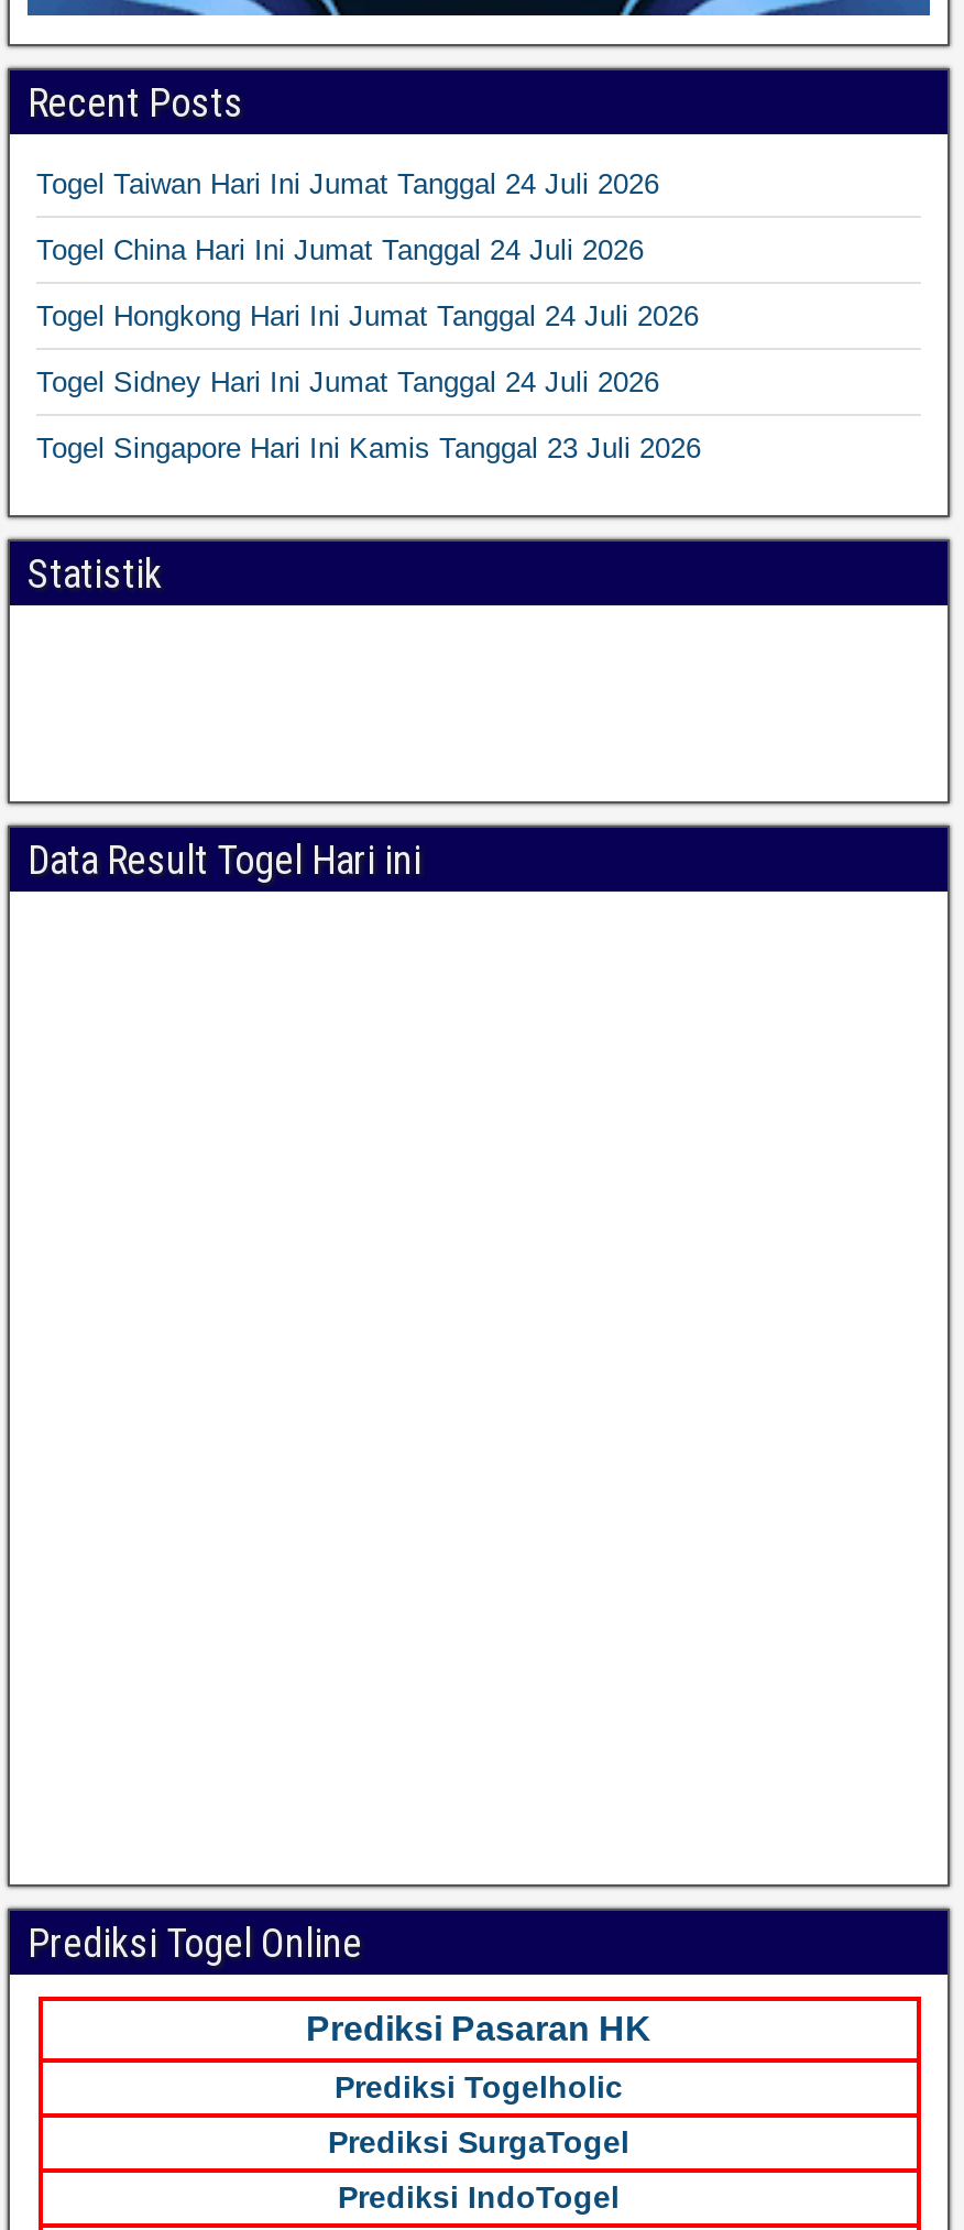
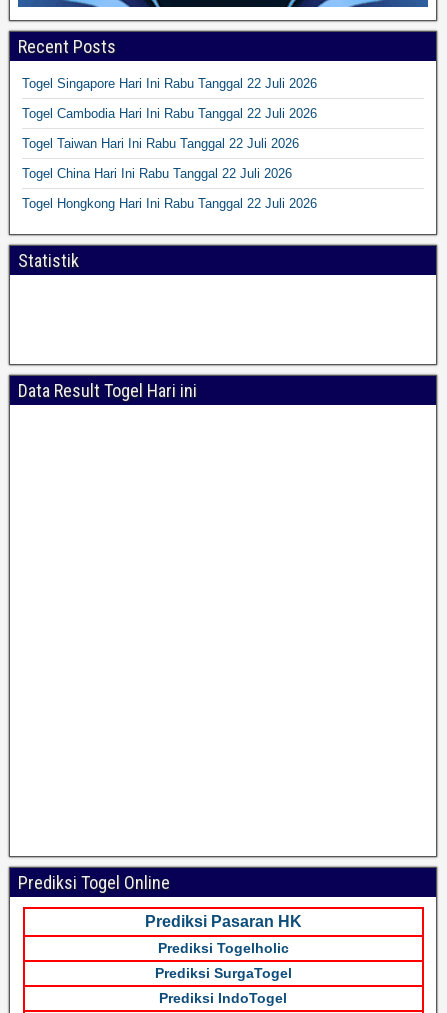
- Togel Taiwan Hari Ini Jumat Tanggal 24 Juli 2026
+ Togel Singapore Hari Ini Rabu Tanggal 22 Juli 2026

- Togel China Hari Ini Jumat Tanggal 24 Juli 2026
+ Togel Cambodia Hari Ini Rabu Tanggal 22 Juli 2026

- Togel Hongkong Hari Ini Jumat Tanggal 24 Juli 2026
+ Togel Taiwan Hari Ini Rabu Tanggal 22 Juli 2026

- Togel Sidney Hari Ini Jumat Tanggal 24 Juli 2026
+ Togel China Hari Ini Rabu Tanggal 22 Juli 2026

- Togel Singapore Hari Ini Kamis Tanggal 23 Juli 2026
+ Togel Hongkong Hari Ini Rabu Tanggal 22 Juli 2026
